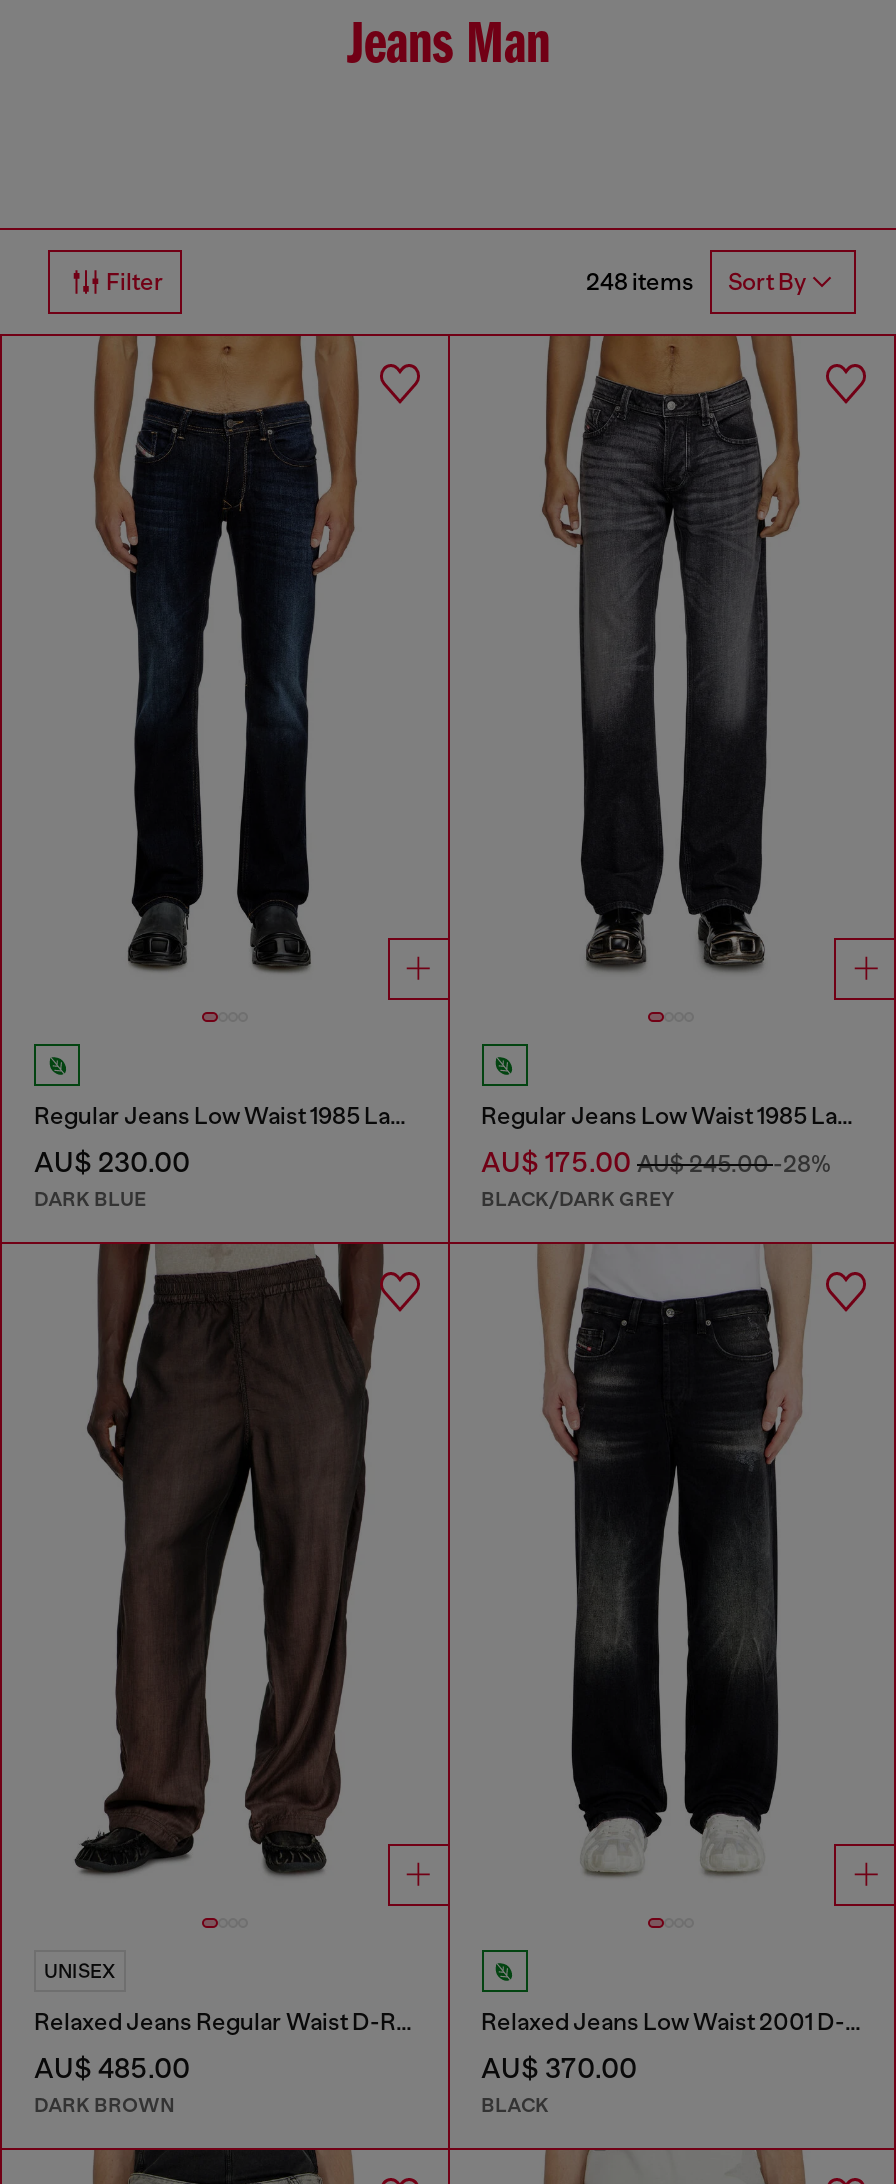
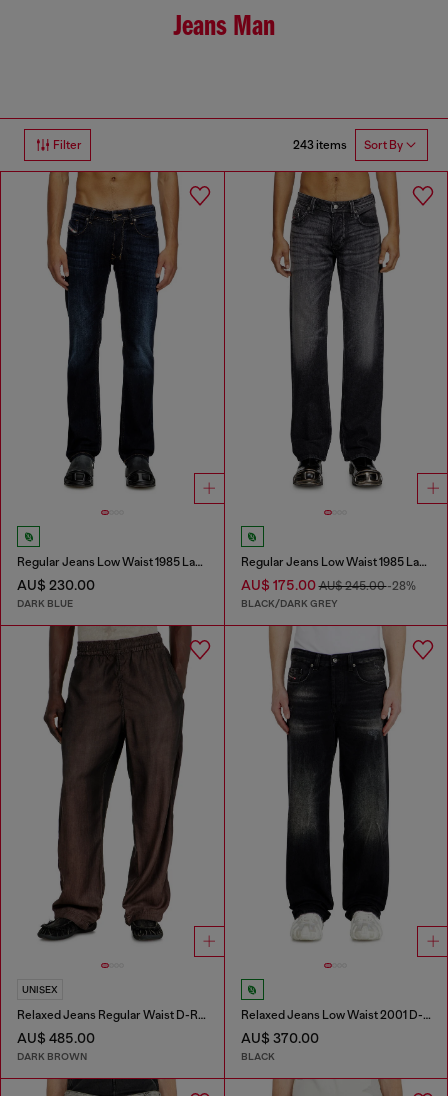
- 248 items Sort By
+ 243 items Sort By
